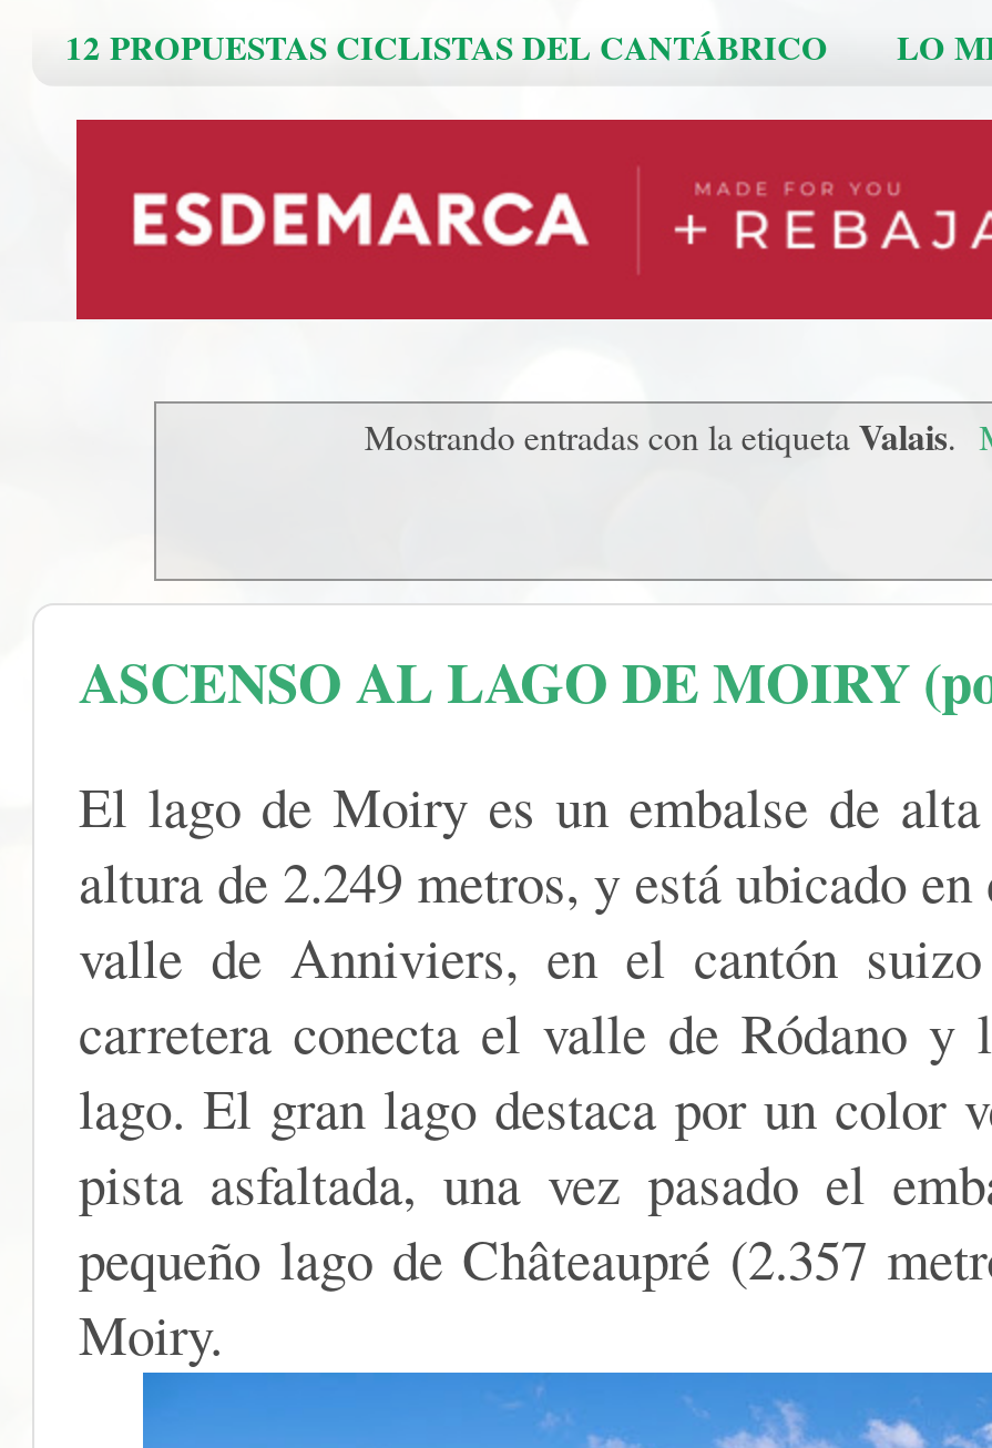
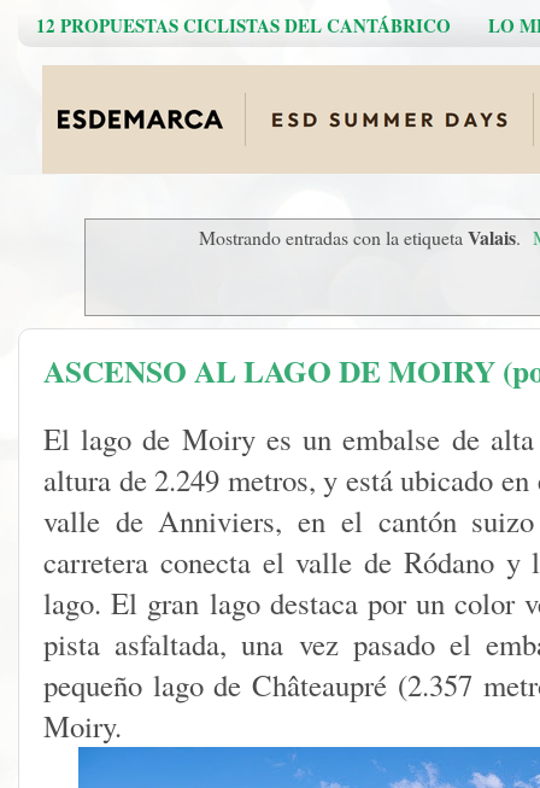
- [image]
+ [image]
